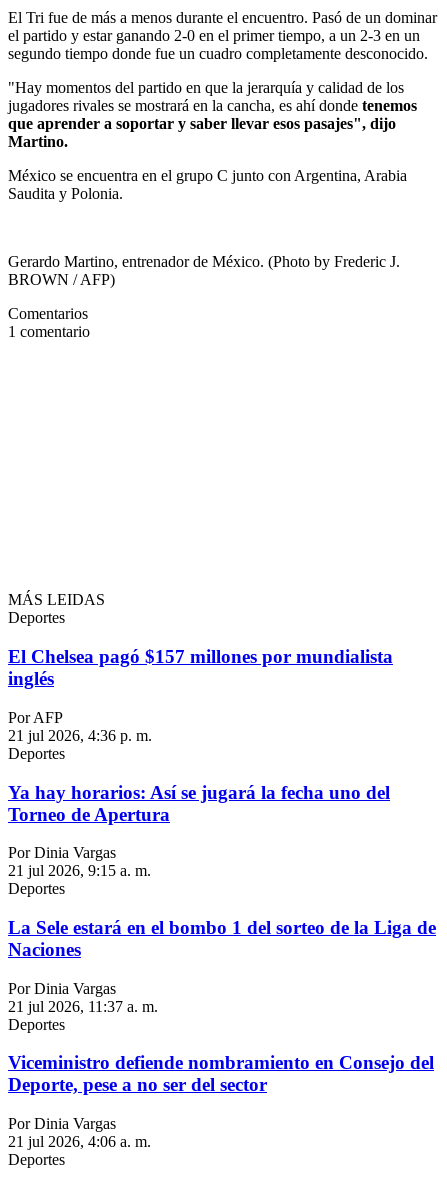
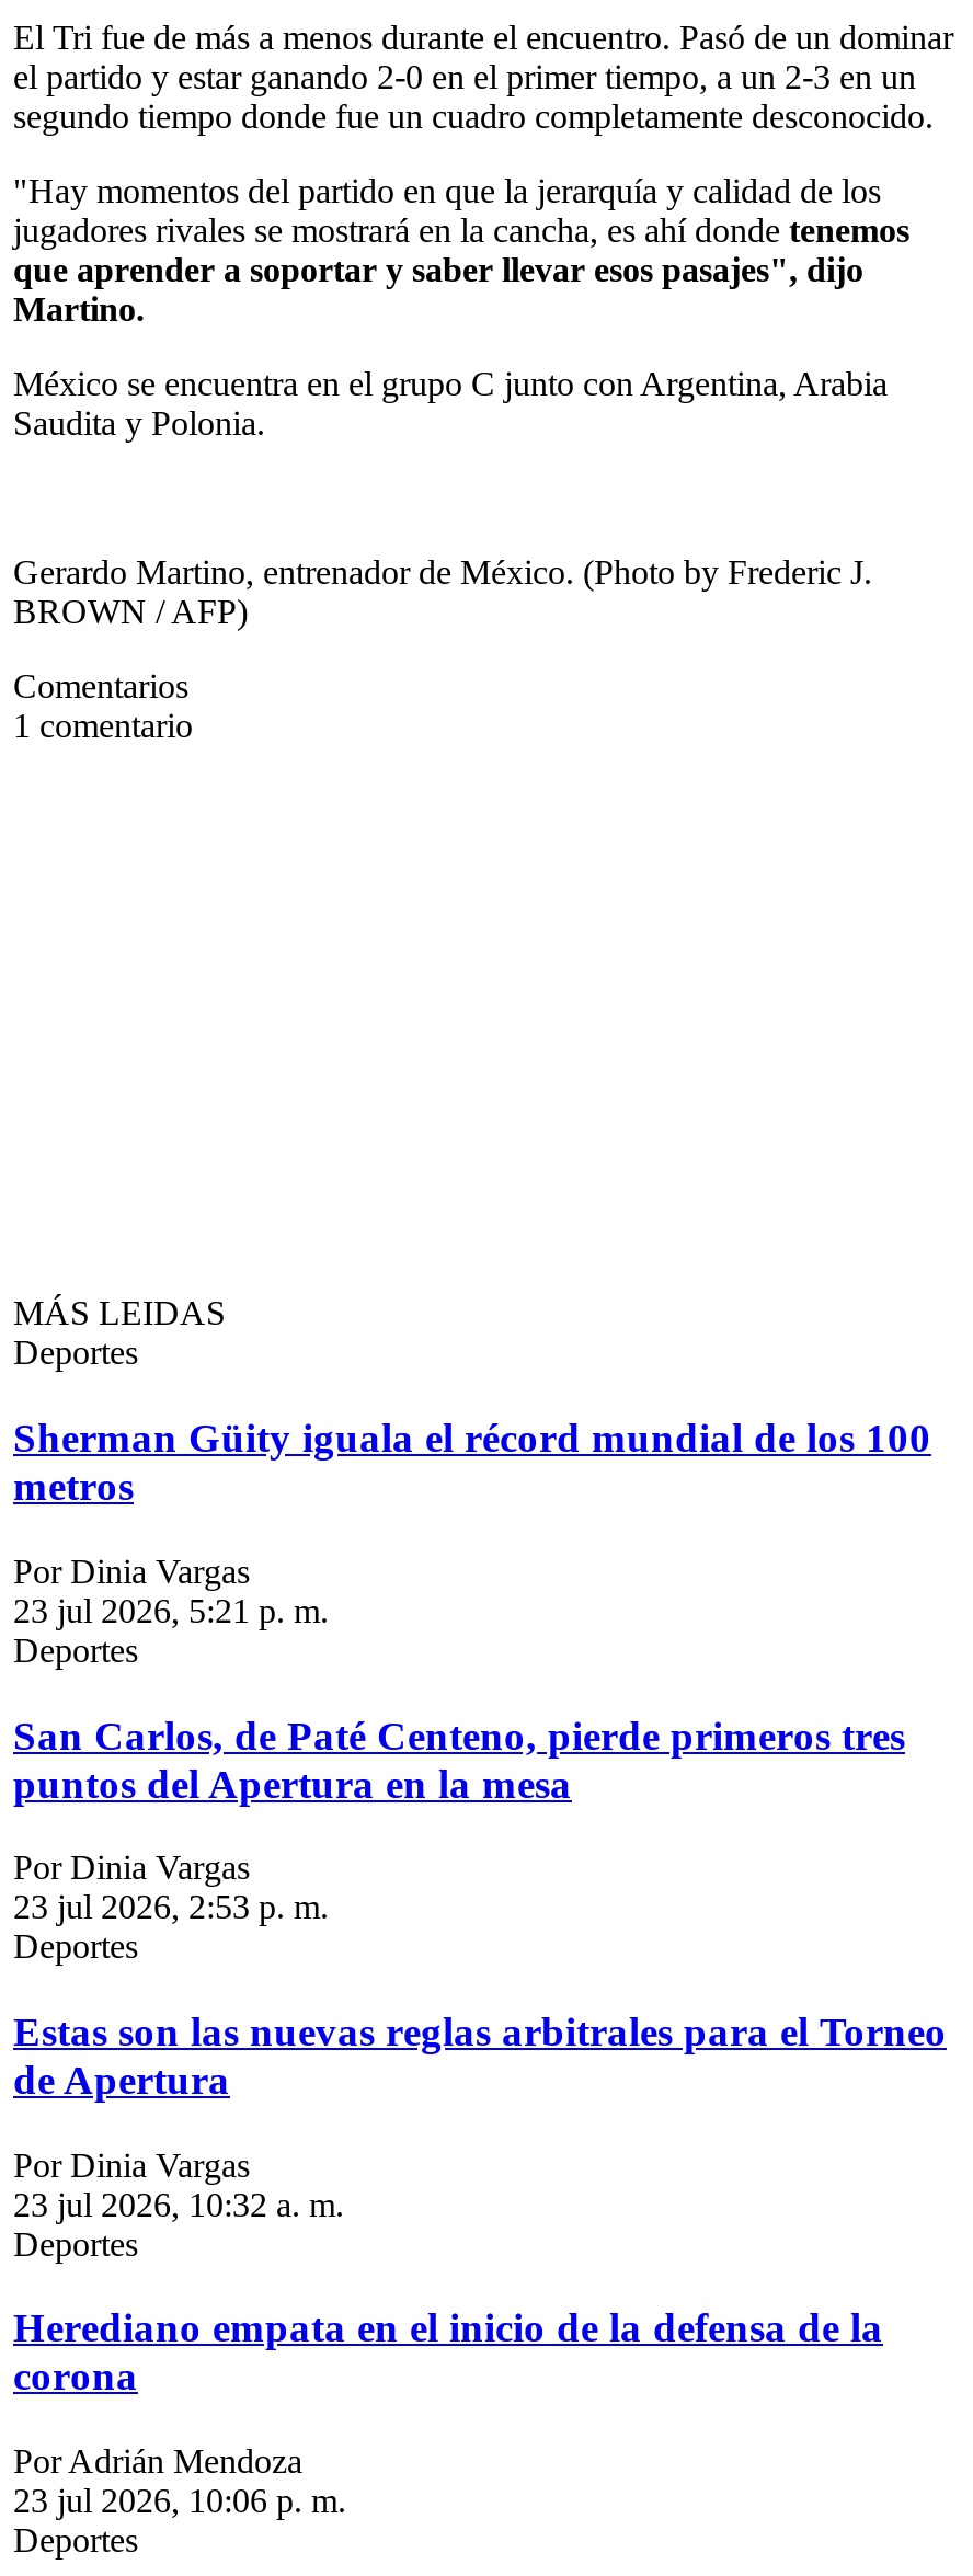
- El Chelsea pagó $157 millones por mundialista
- inglés
+ Sherman Güity iguala el récord mundial de los 100
+ metros

- Por AFP
- 21 jul 2026, 4:36 p. m.
+ Por Dinia Vargas
+ 23 jul 2026, 5:21 p. m.

- Ya hay horarios: Así se jugará la fecha uno del
- Torneo de Apertura
+ San Carlos, de Paté Centeno, pierde primeros tres
+ puntos del Apertura en la mesa

- 21 jul 2026, 9:15 a. m.
+ 23 jul 2026, 2:53 p. m.

- La Sele estará en el bombo 1 del sorteo de la Liga de
- Naciones
+ Estas son las nuevas reglas arbitrales para el Torneo
+ de Apertura

- 21 jul 2026, 11:37 a. m.
+ 23 jul 2026, 10:32 a. m.

- Viceministro defiende nombramiento en Consejo del
- Deporte, pese a no ser del sector
+ Herediano empata en el inicio de la defensa de la
+ corona

- Por Dinia Vargas
- 21 jul 2026, 4:06 a. m.
+ Por Adrián Mendoza
+ 23 jul 2026, 10:06 p. m.
